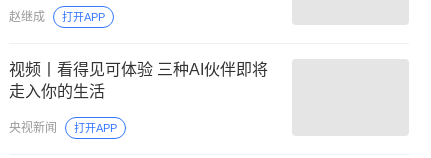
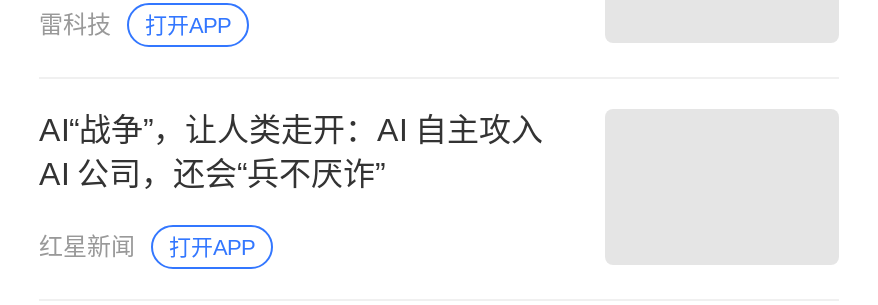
- 赵继成
+ 雷科技

- 视频丨看得见可体验 三种AI伙伴即将
- 走入你的生活
+ AI“战争”，让人类走开：AI 自主攻入
+ AI 公司，还会“兵不厌诈”

- 央视新闻
+ 红星新闻
